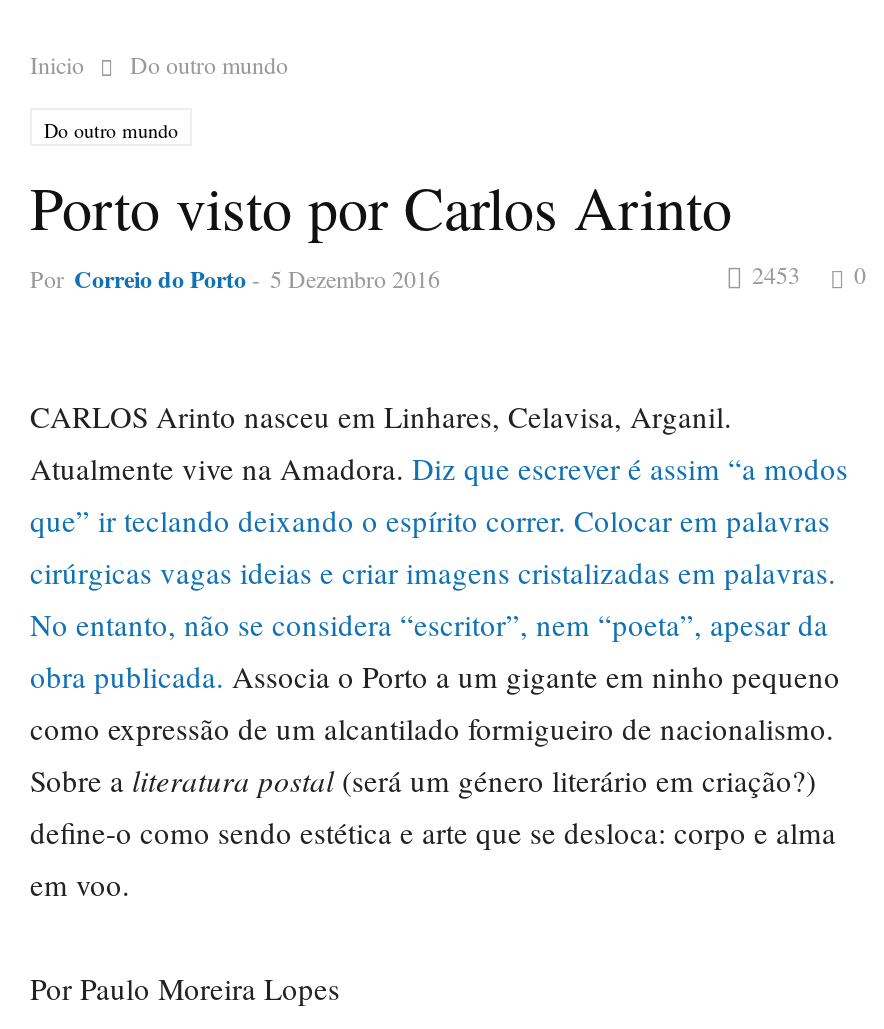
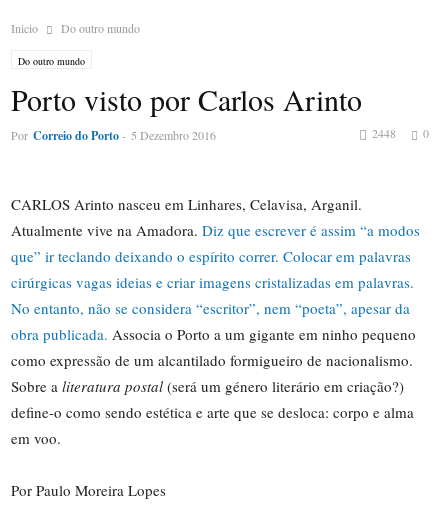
- 2453 0
+ 2448 0
